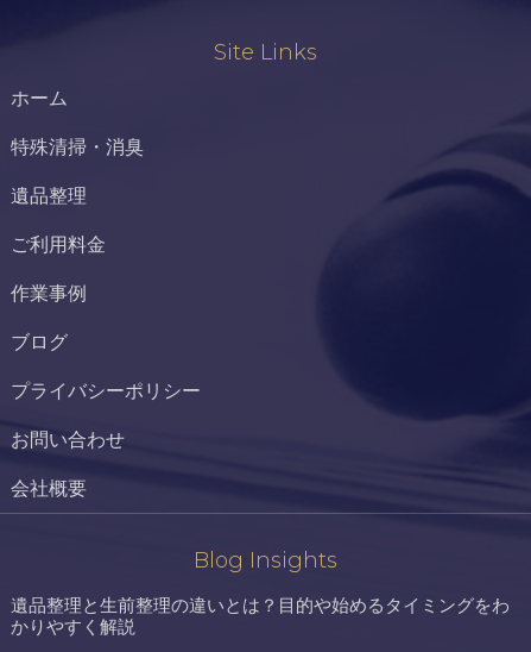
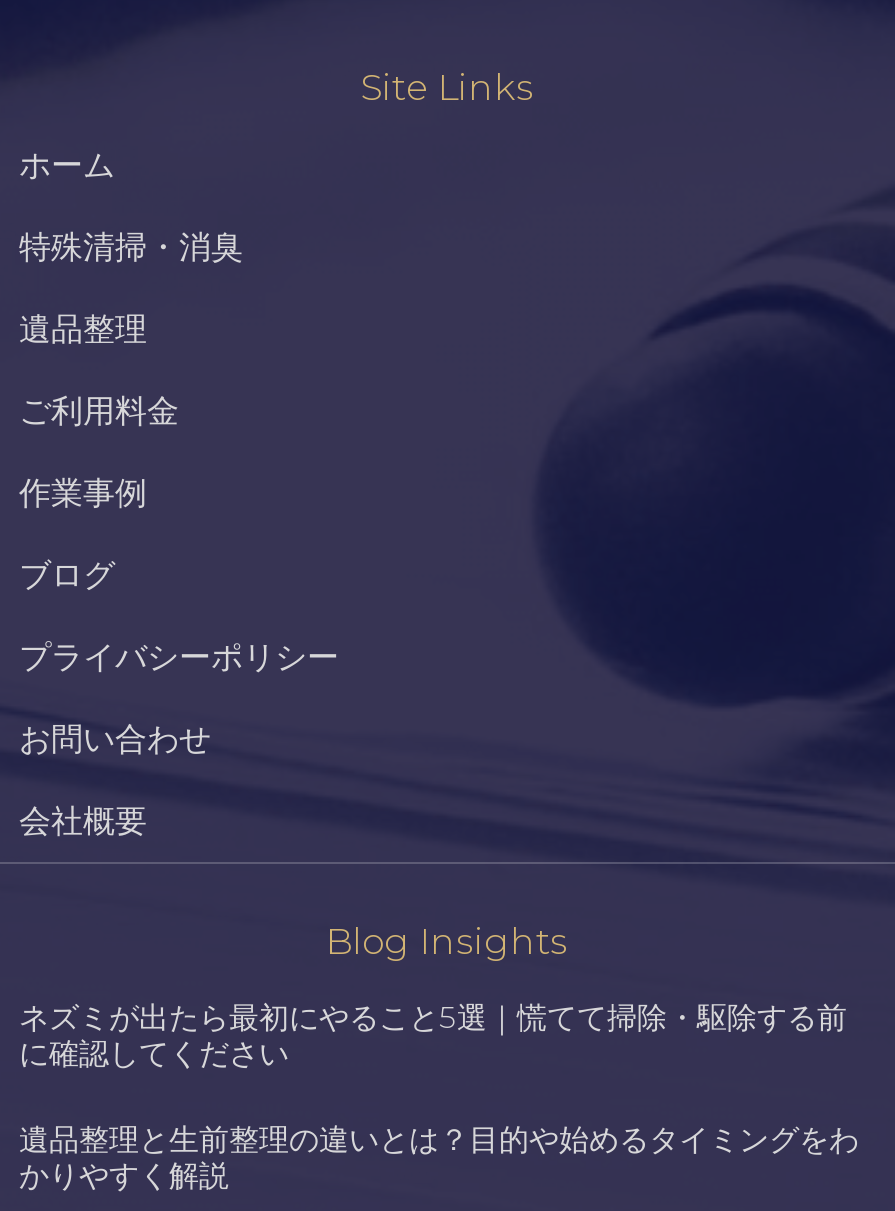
+ ネズミが出たら最初にやること5選｜慌てて掃除・駆除する前
+ に確認してください
